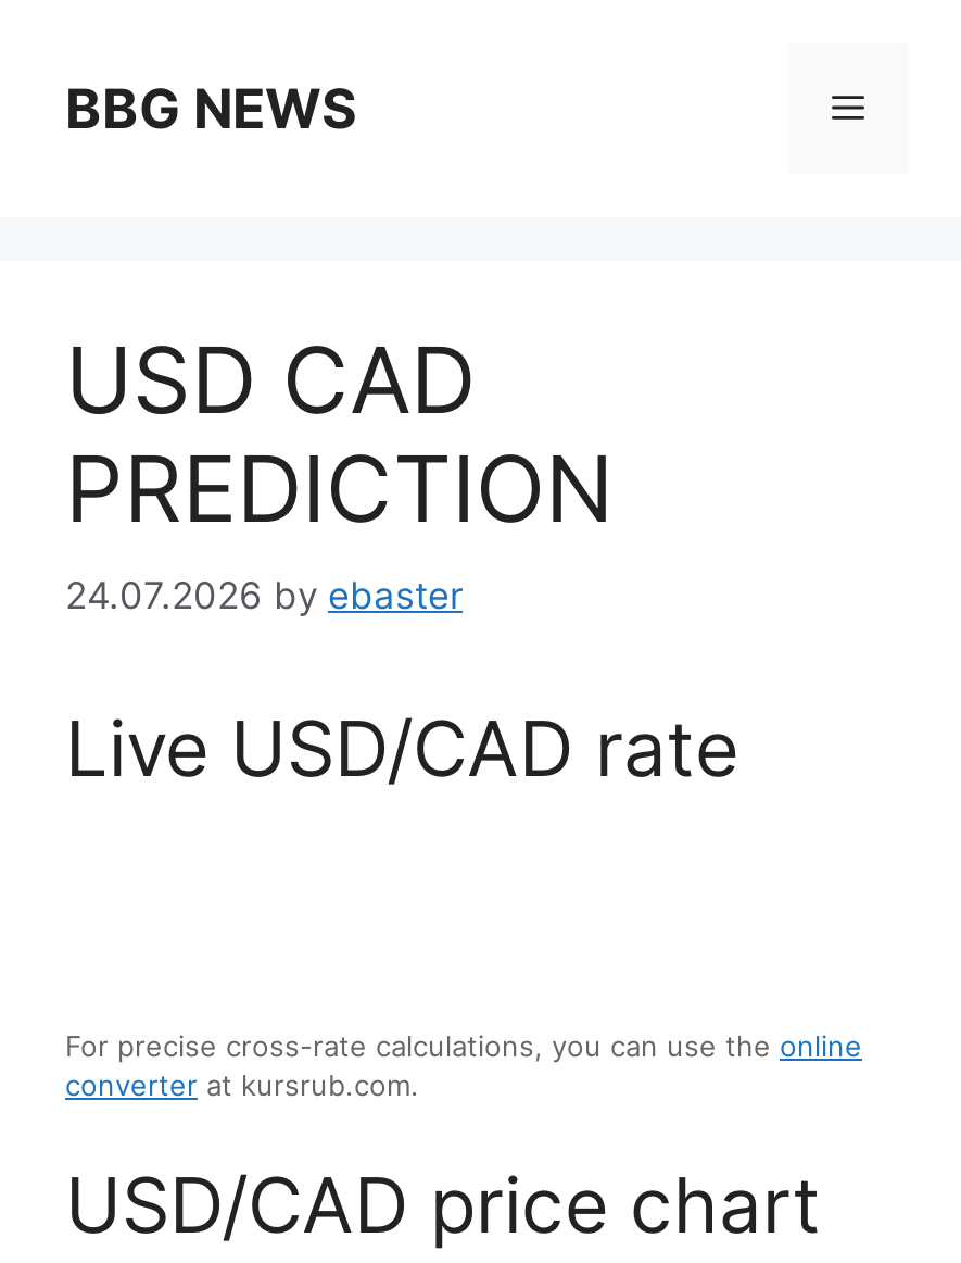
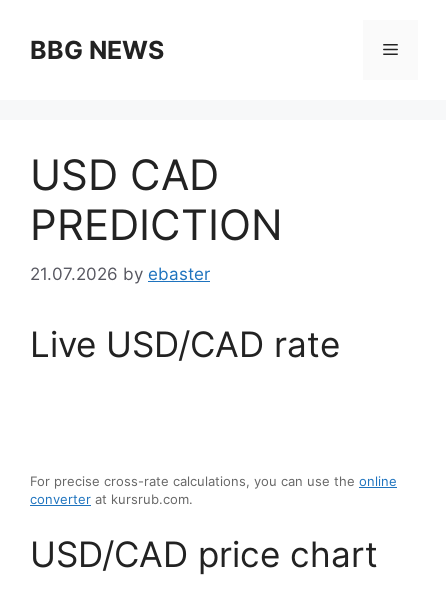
- 24.07.2026 by ebaster
+ 21.07.2026 by ebaster
